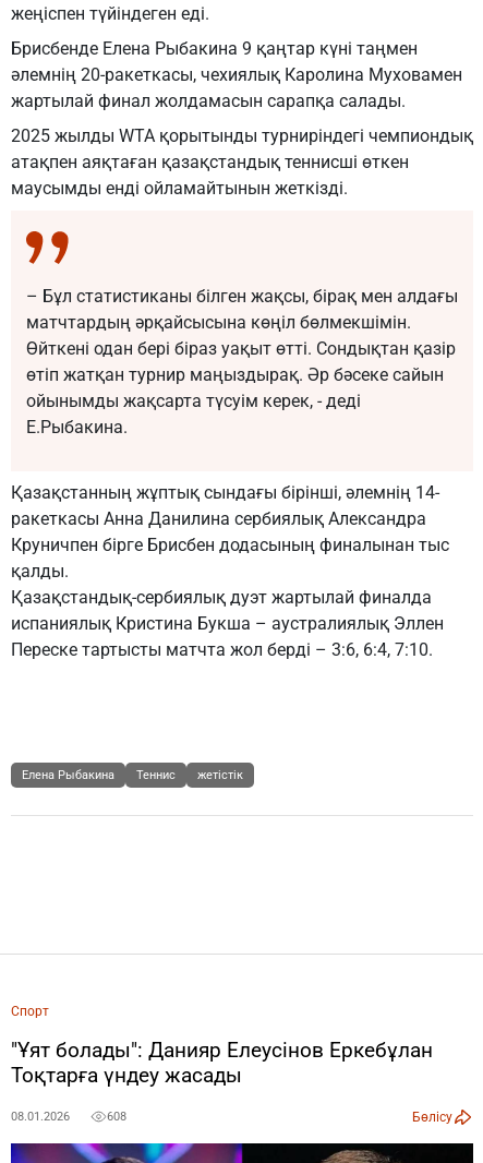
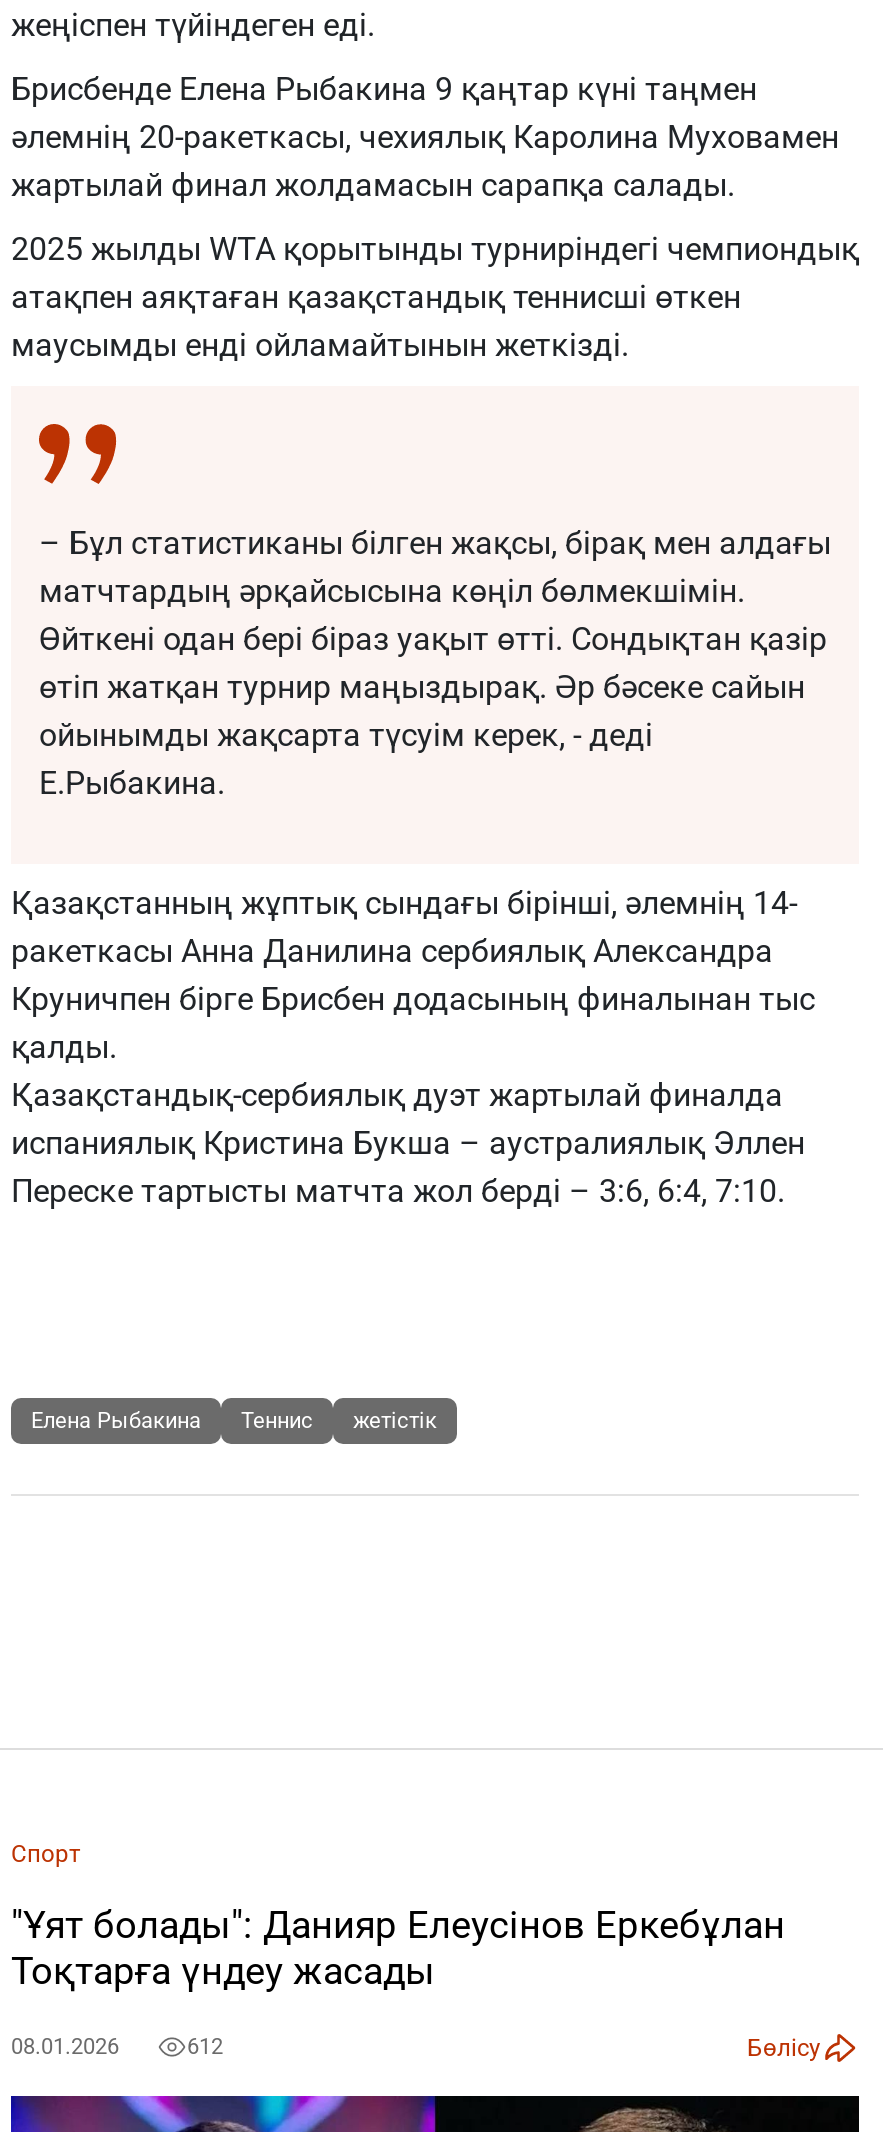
- 608
+ 612
